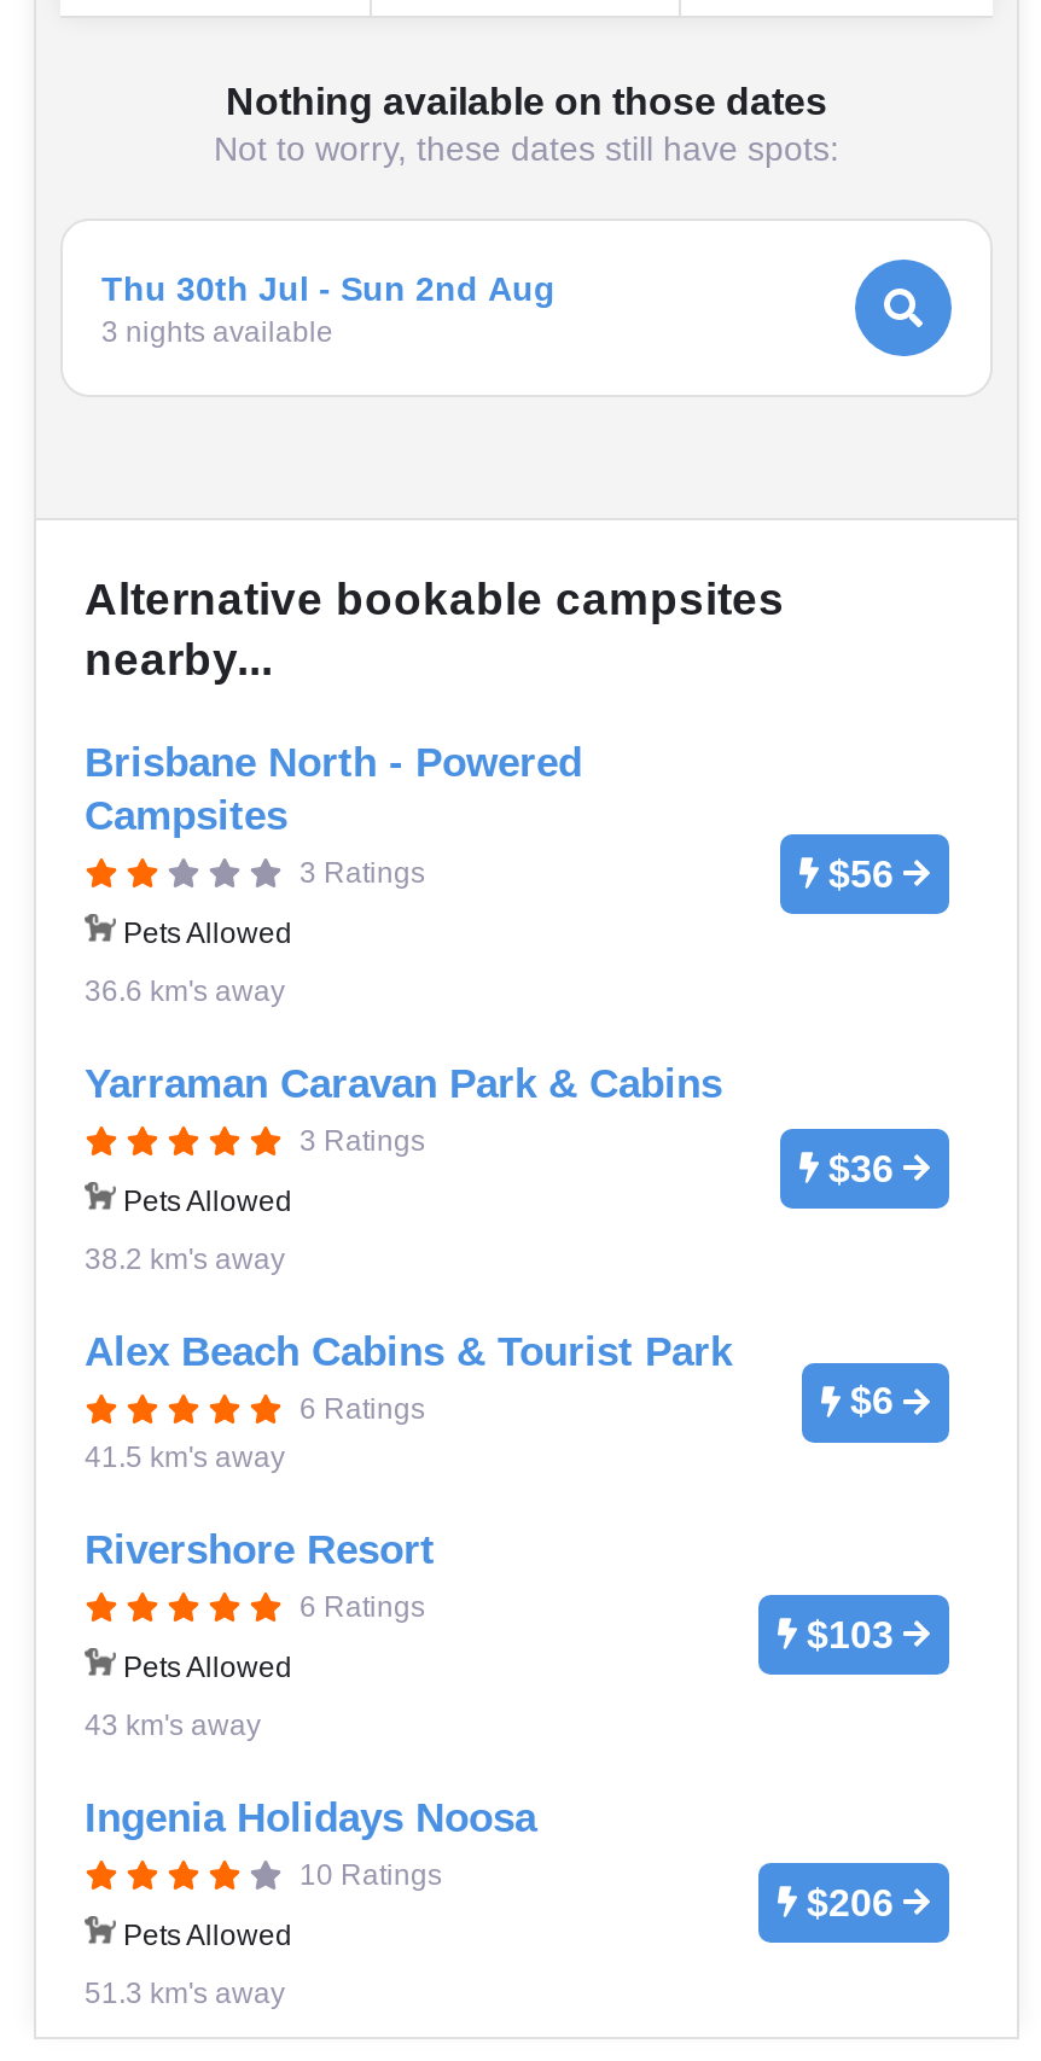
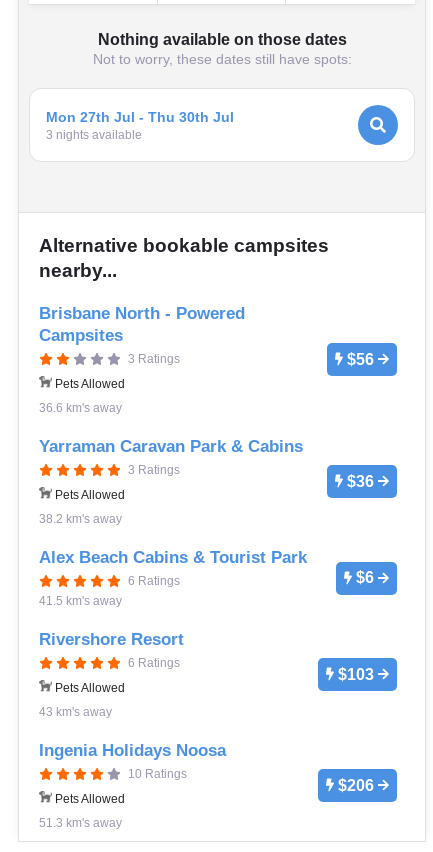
- Thu 30th Jul - Sun 2nd Aug
+ Mon 27th Jul - Thu 30th Jul
